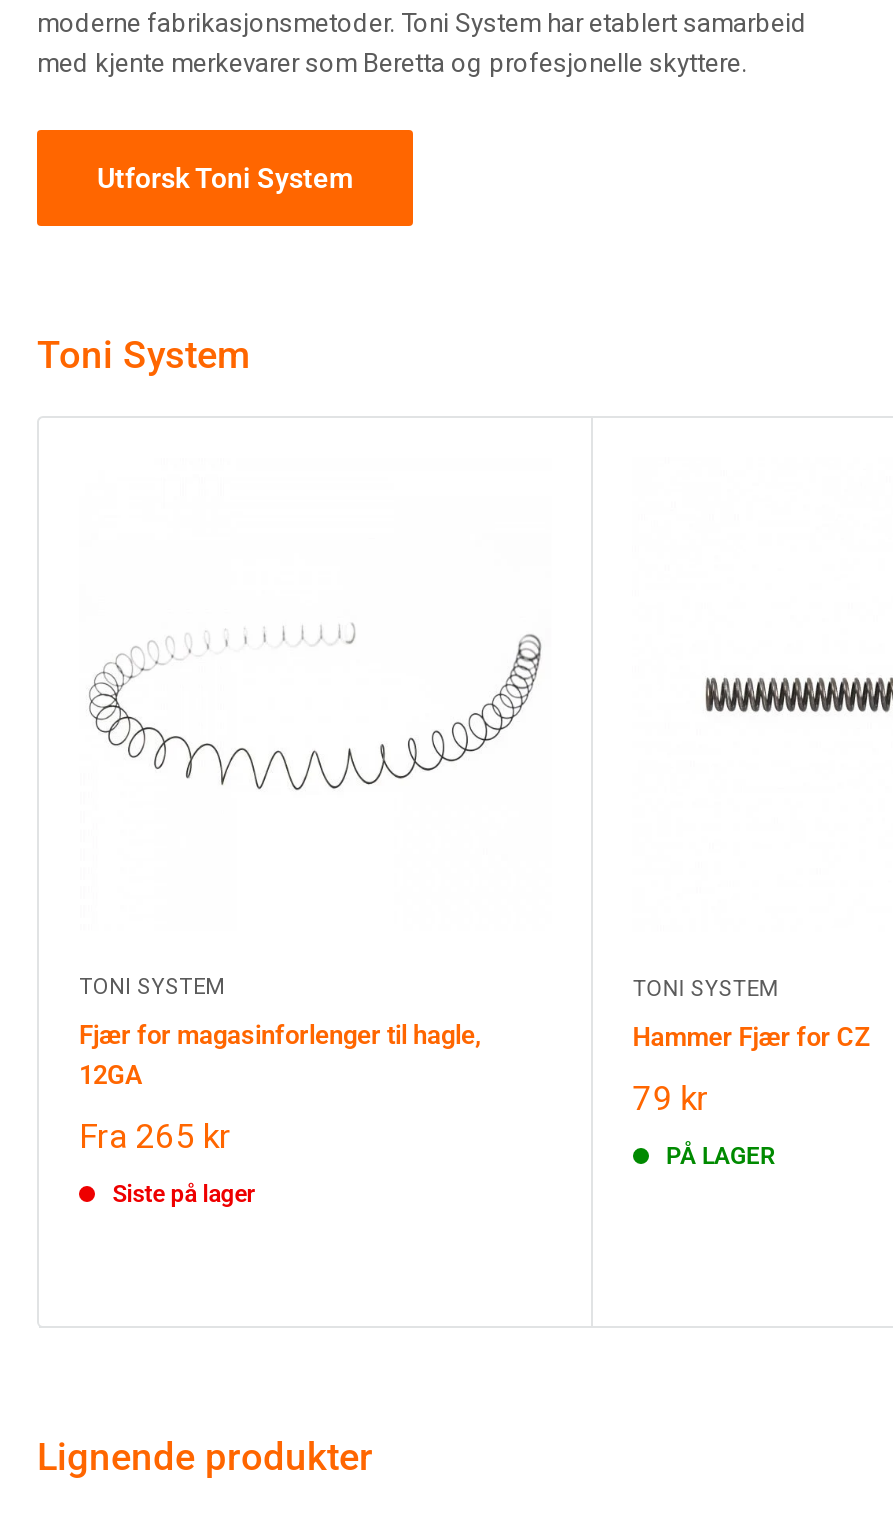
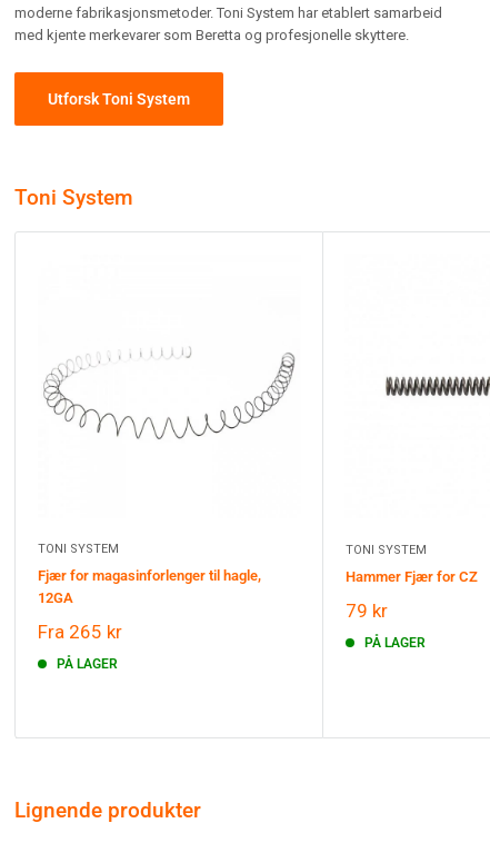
- Siste på lager
+ PÅ LAGER
